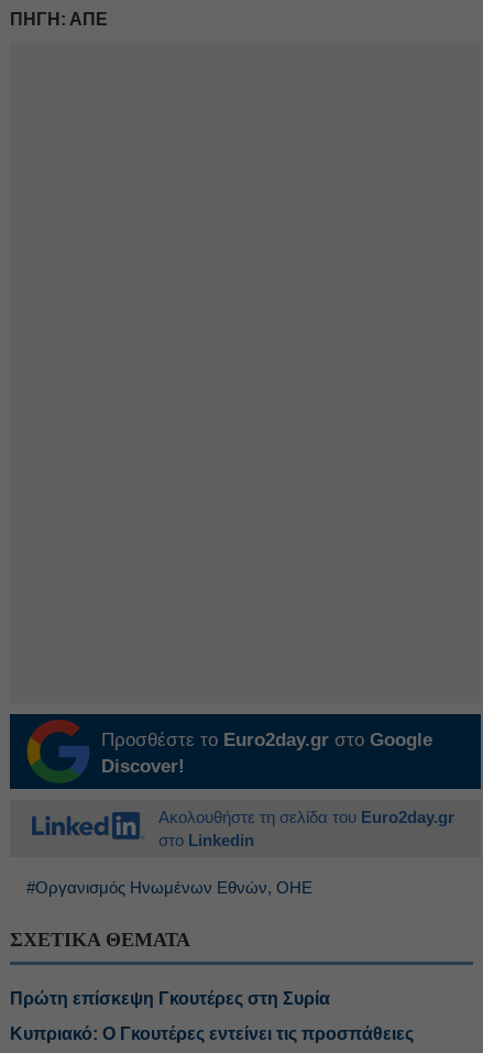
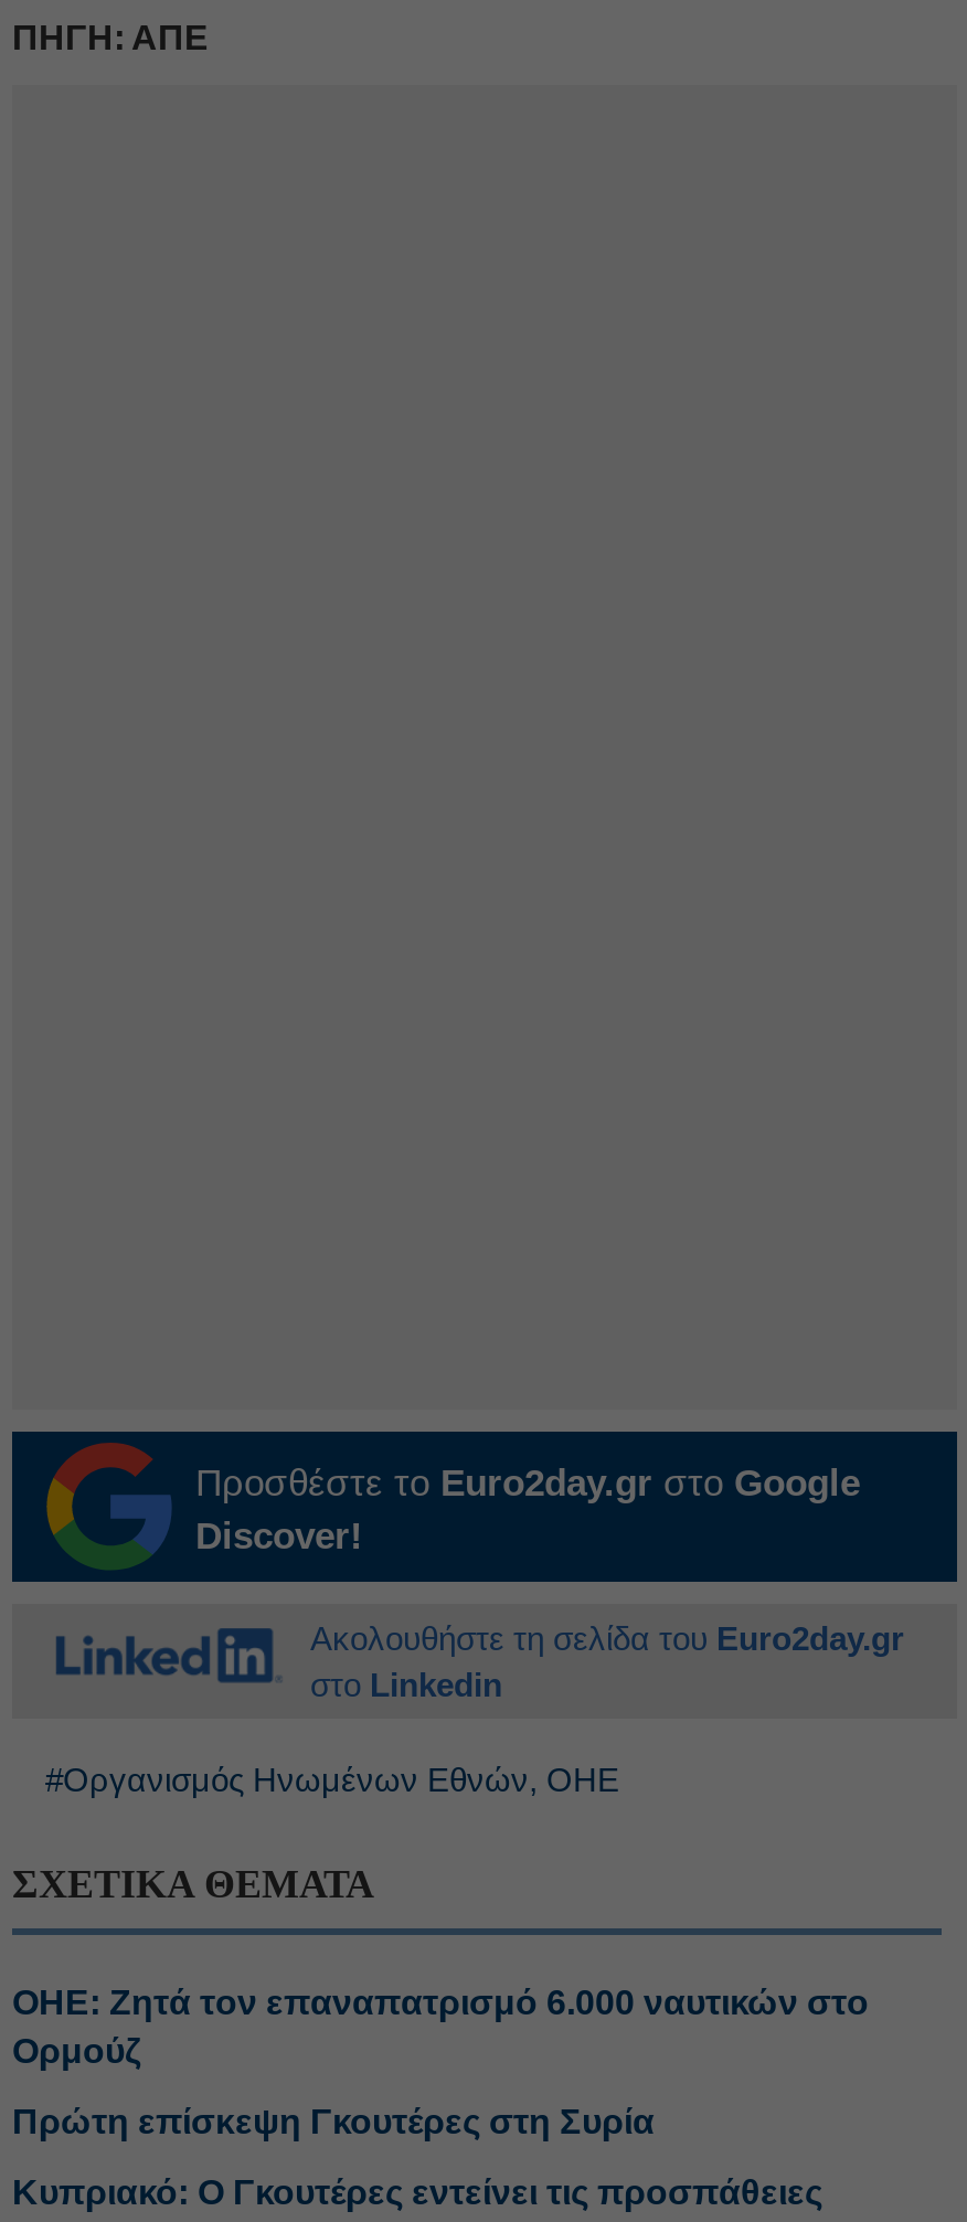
+ ΟΗΕ: Ζητά τον επαναπατρισμό 6.000 ναυτικών στο
+ Ορμούζ
